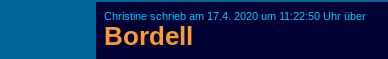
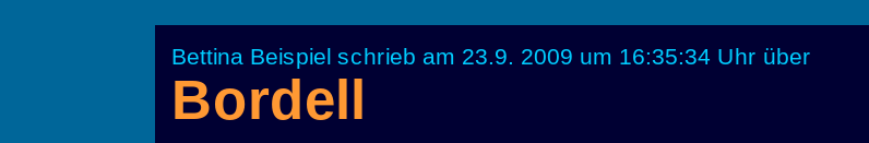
- Christine schrieb am 17.4. 2020 um 11:22:50 Uhr über
+ Bettina Beispiel schrieb am 23.9. 2009 um 16:35:34 Uhr über
